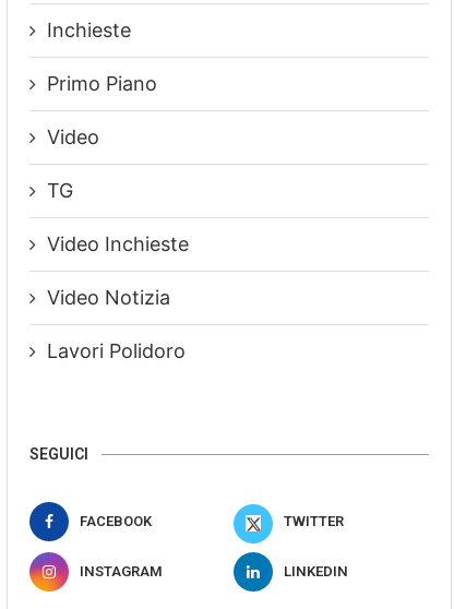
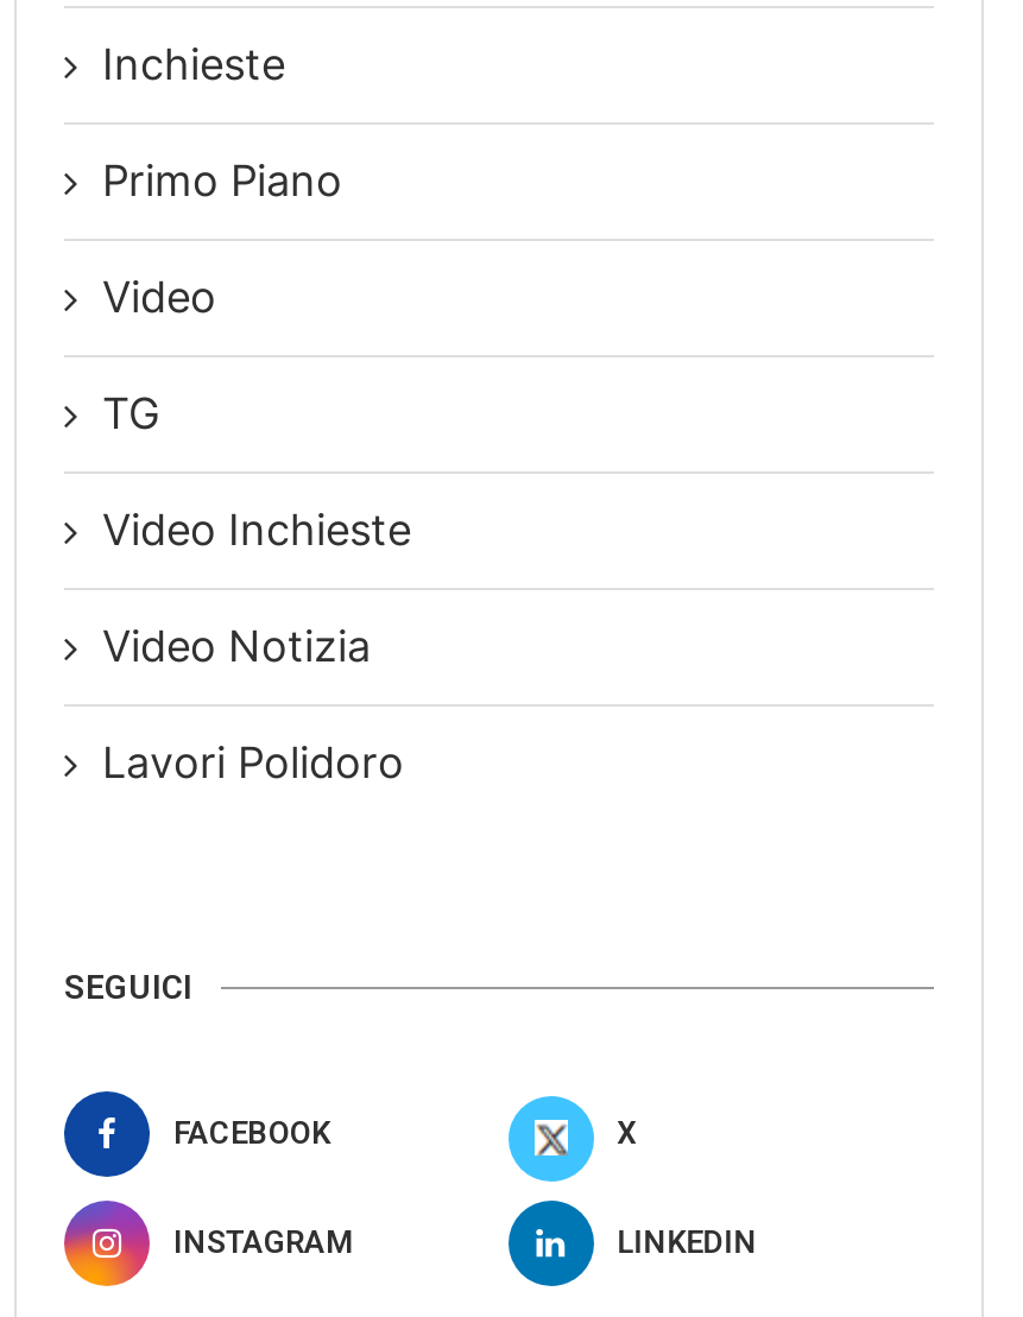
- TWITTER
+ X
